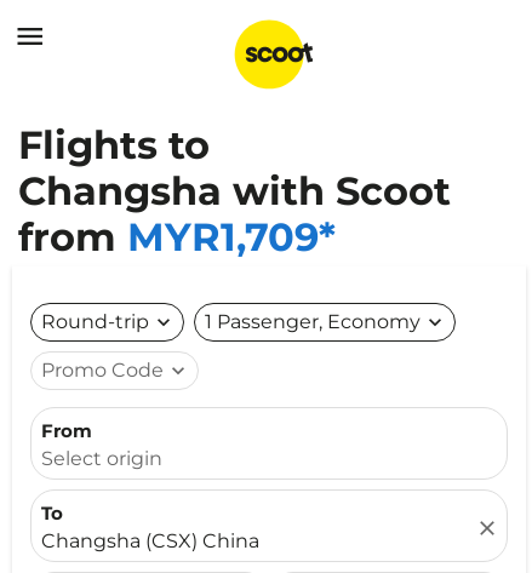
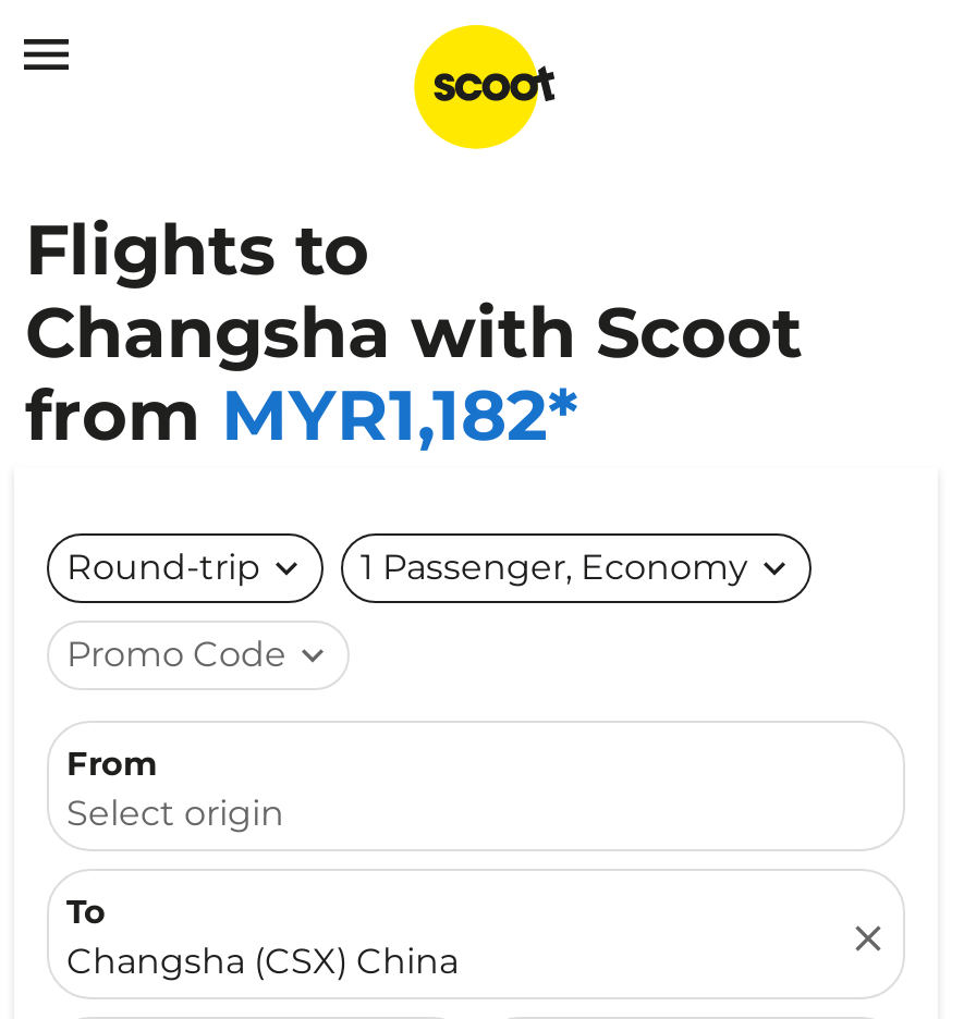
- from MYR1,709*
+ from MYR1,182*
